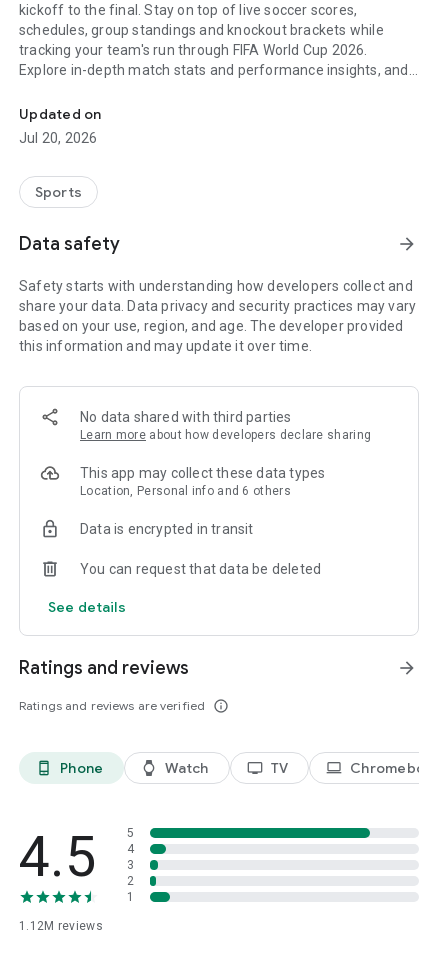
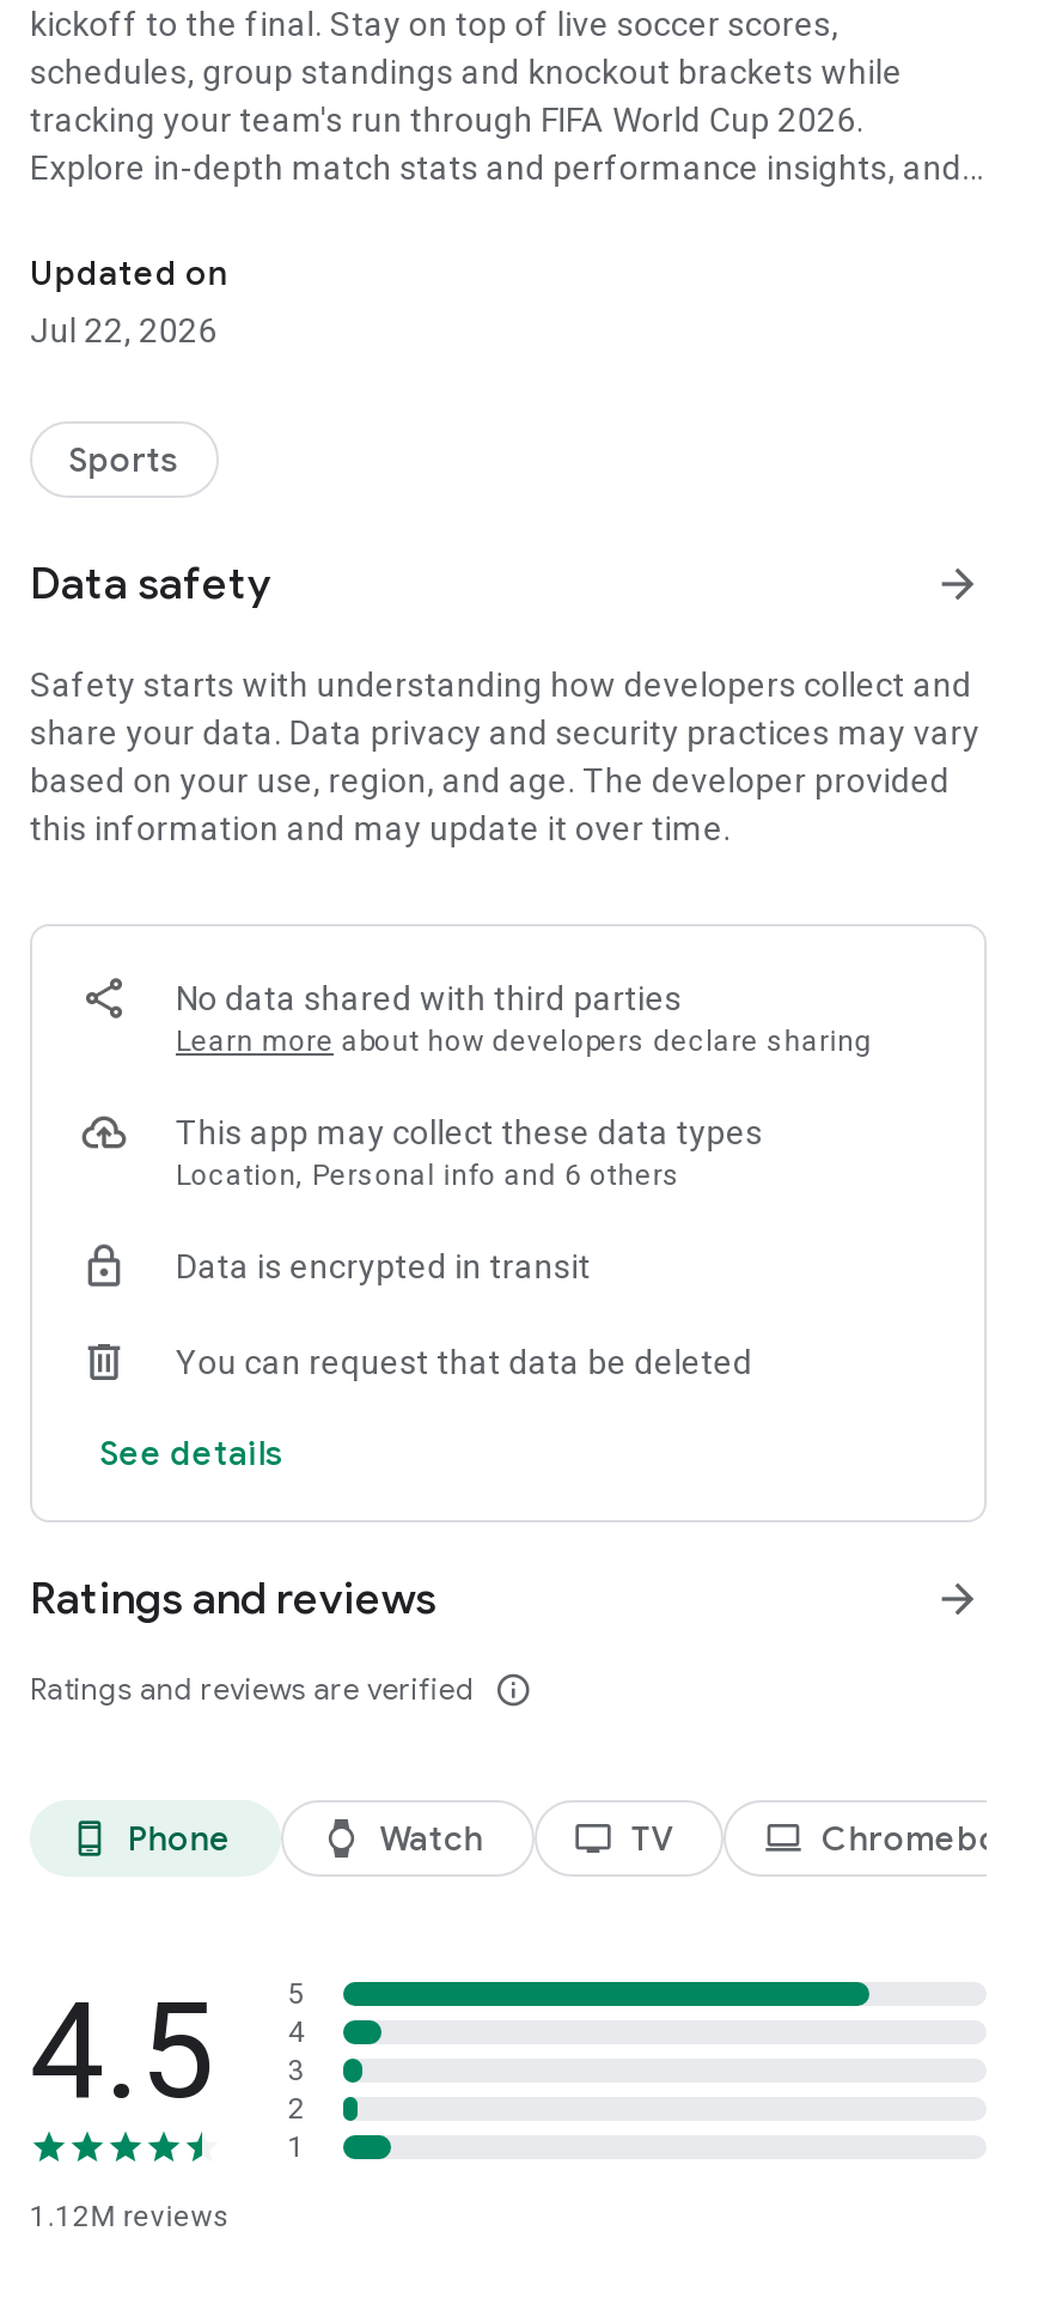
- Jul 20, 2026
+ Jul 22, 2026
